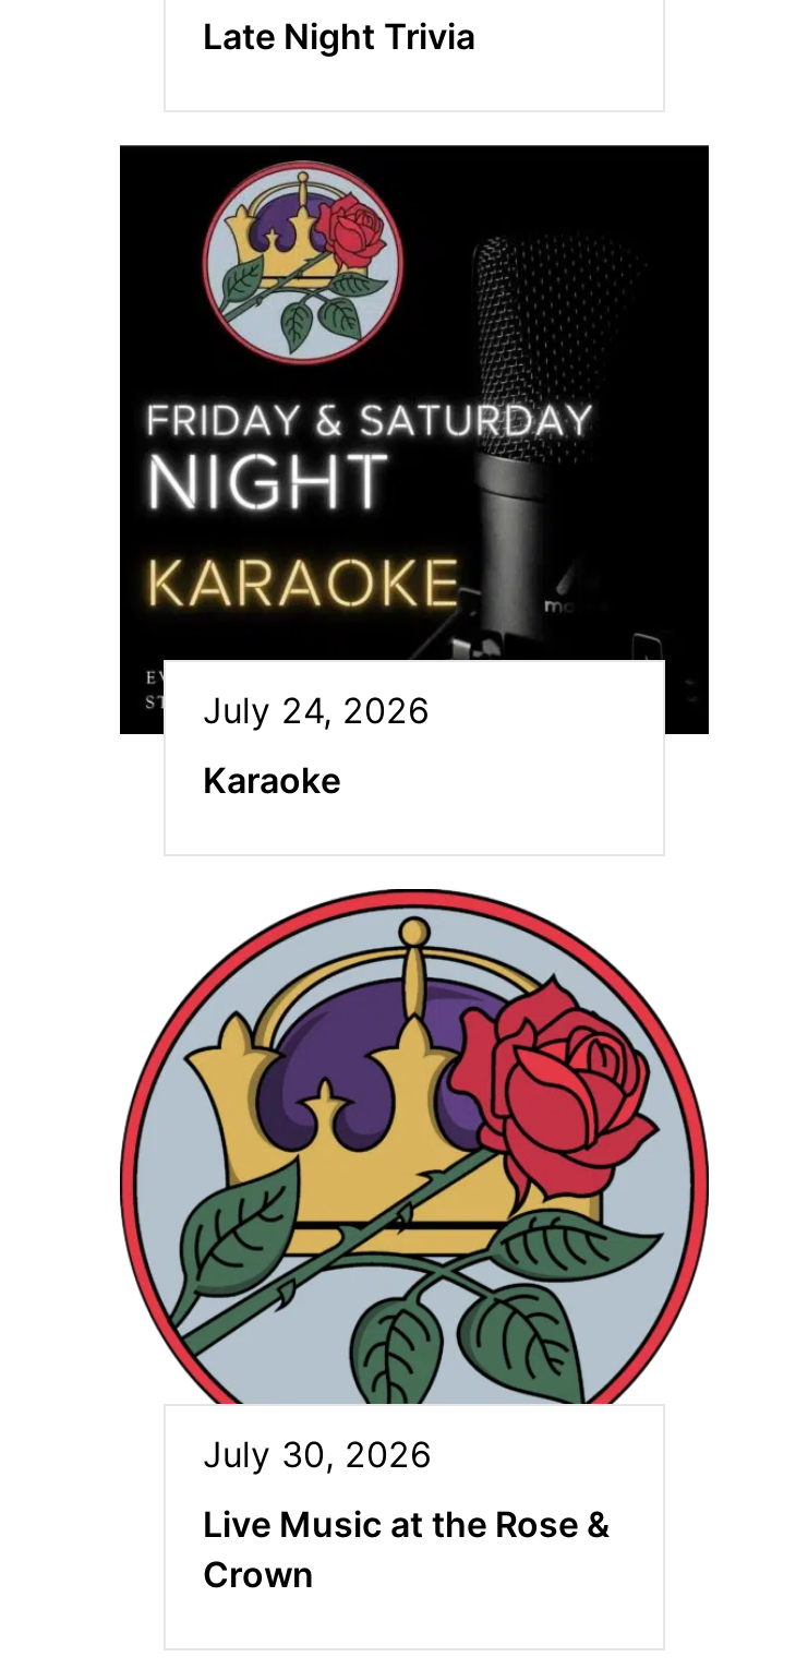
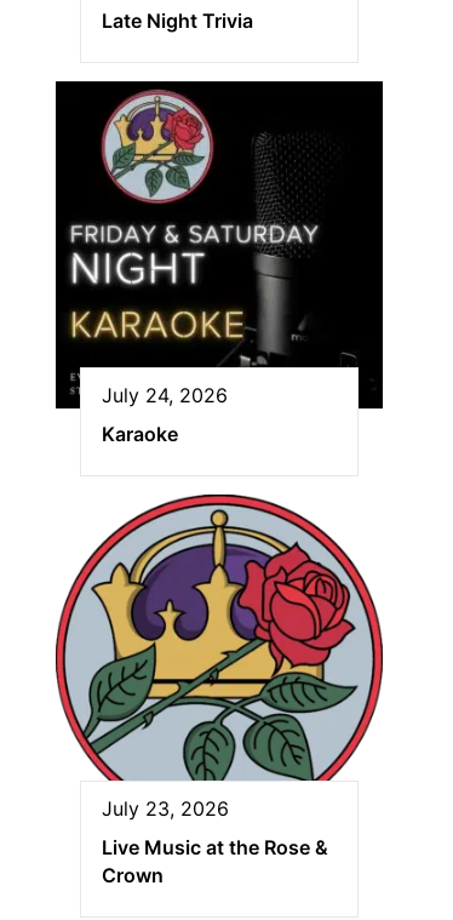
- July 30, 2026
+ July 23, 2026
